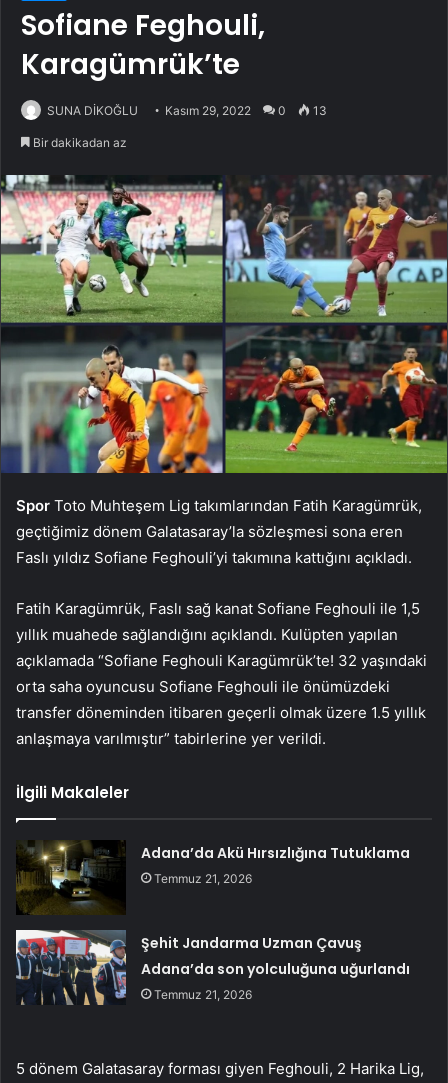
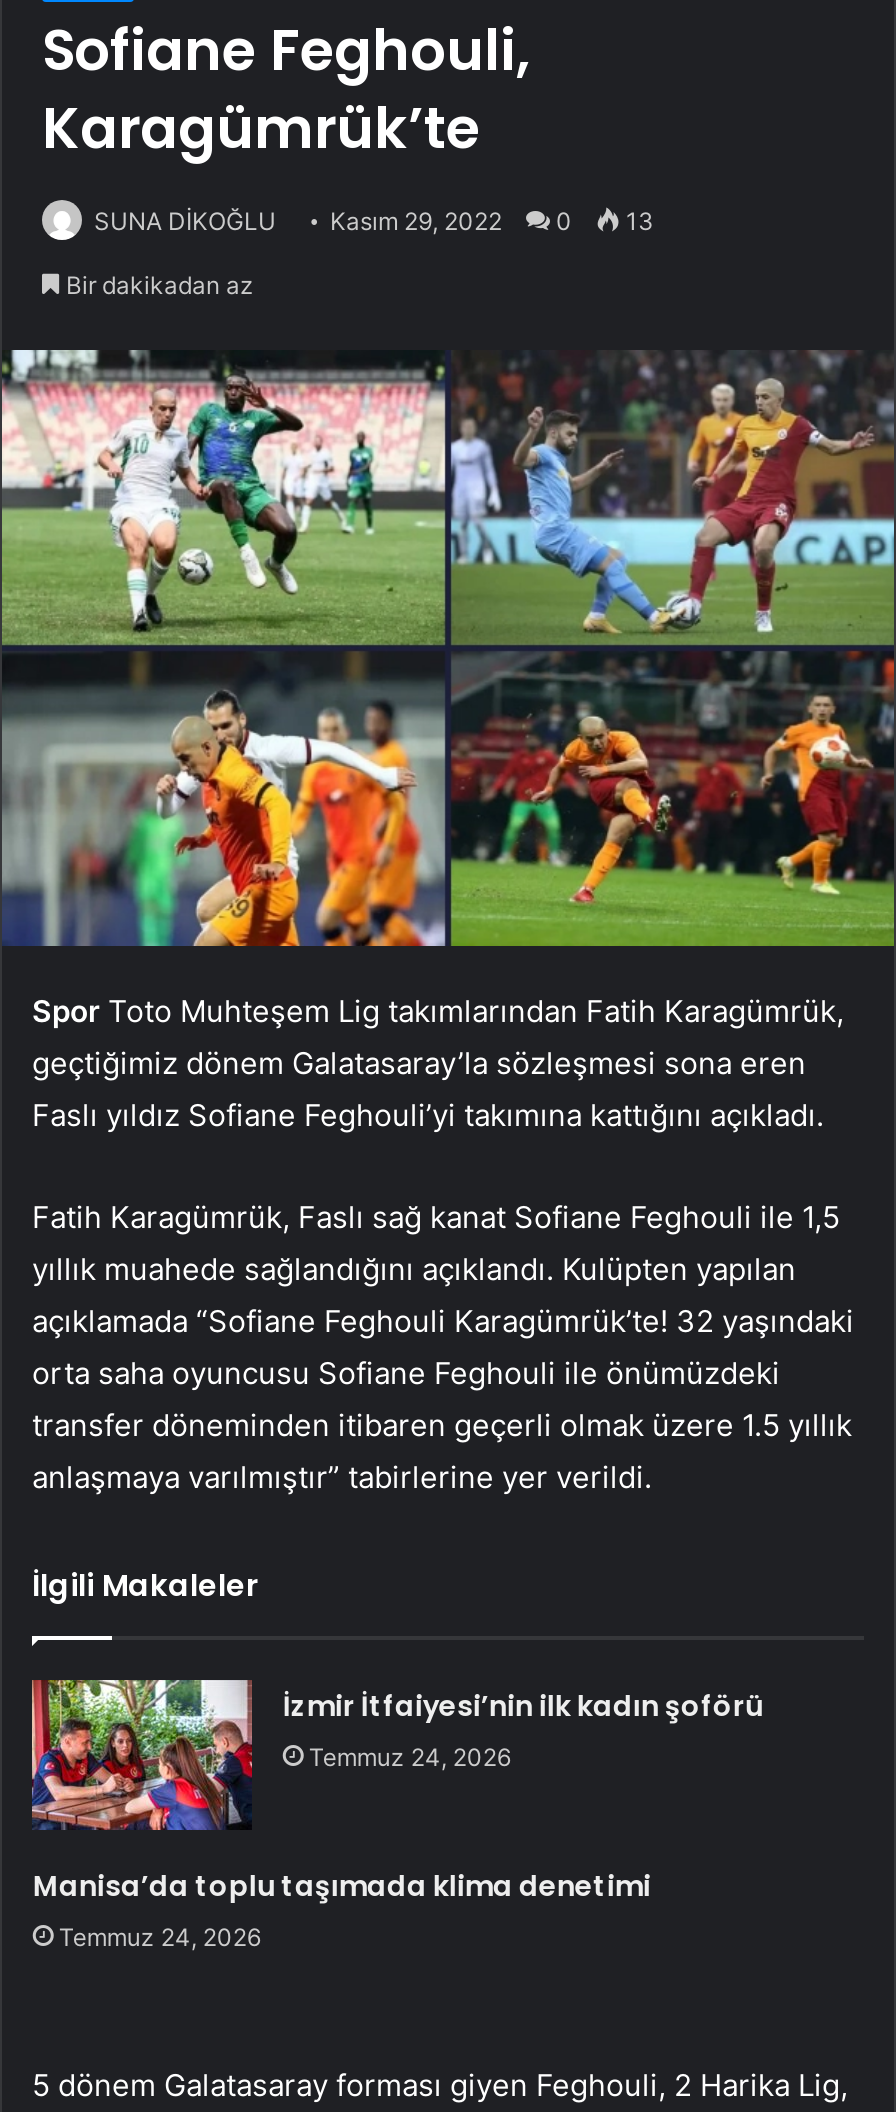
- [image]
- Adana’da Akü Hırsızlığına Tutuklama
- Temmuz 21, 2026
+ [image]
+ İzmir İtfaiyesi’nin ilk kadın şoförü
+ Temmuz 24, 2026

- Şehit Jandarma Uzman Çavuş
- Adana’da son yolculuğuna uğurlandı
- Temmuz 21, 2026
+ Manisa’da toplu taşımada klima denetimi
+ Temmuz 24, 2026
